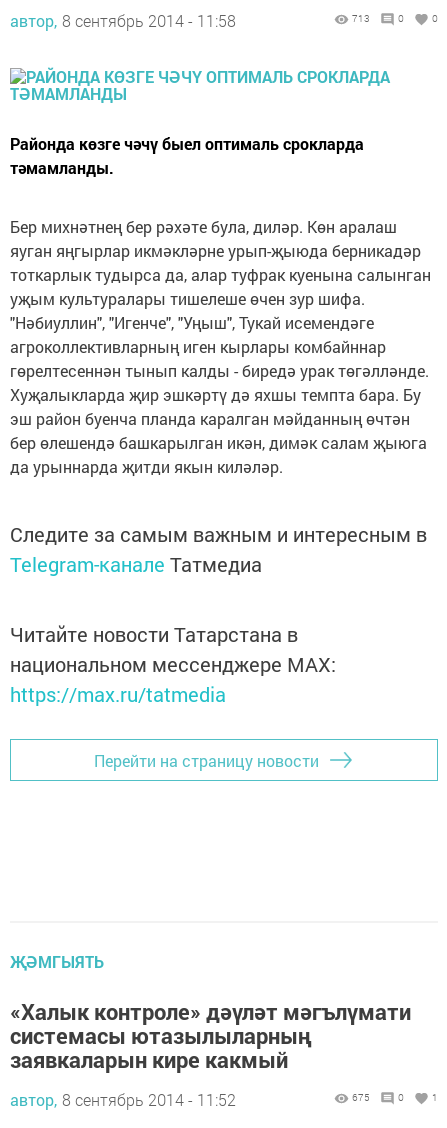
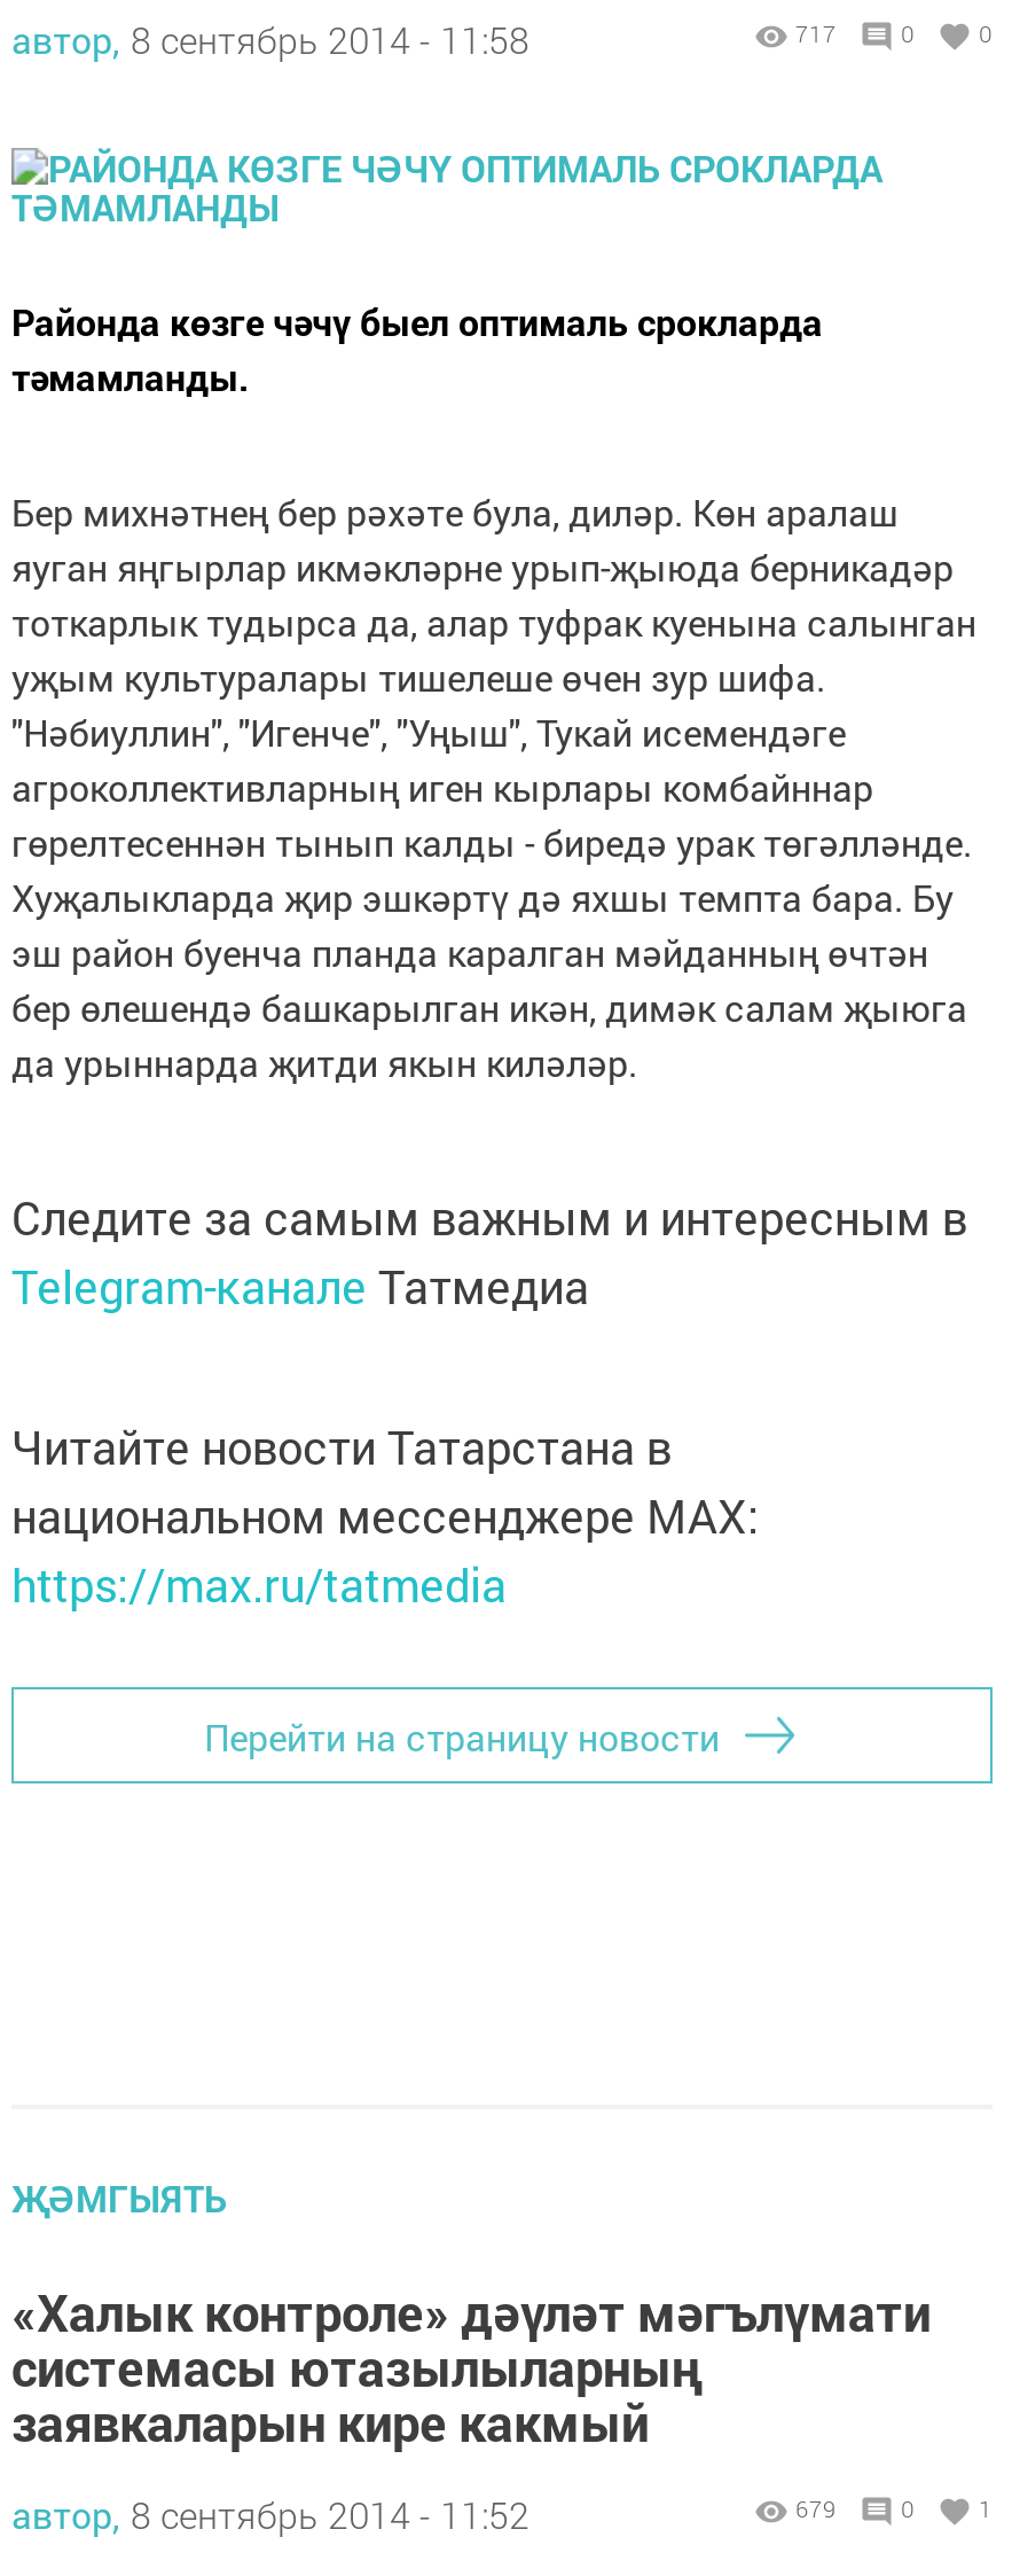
- 713
+ 717

- 675
+ 679
